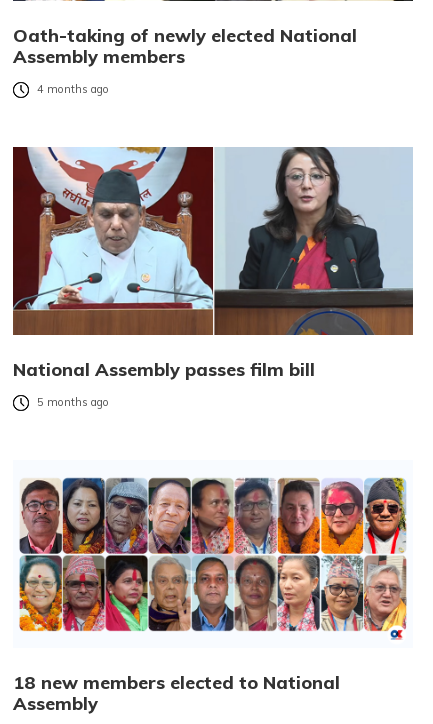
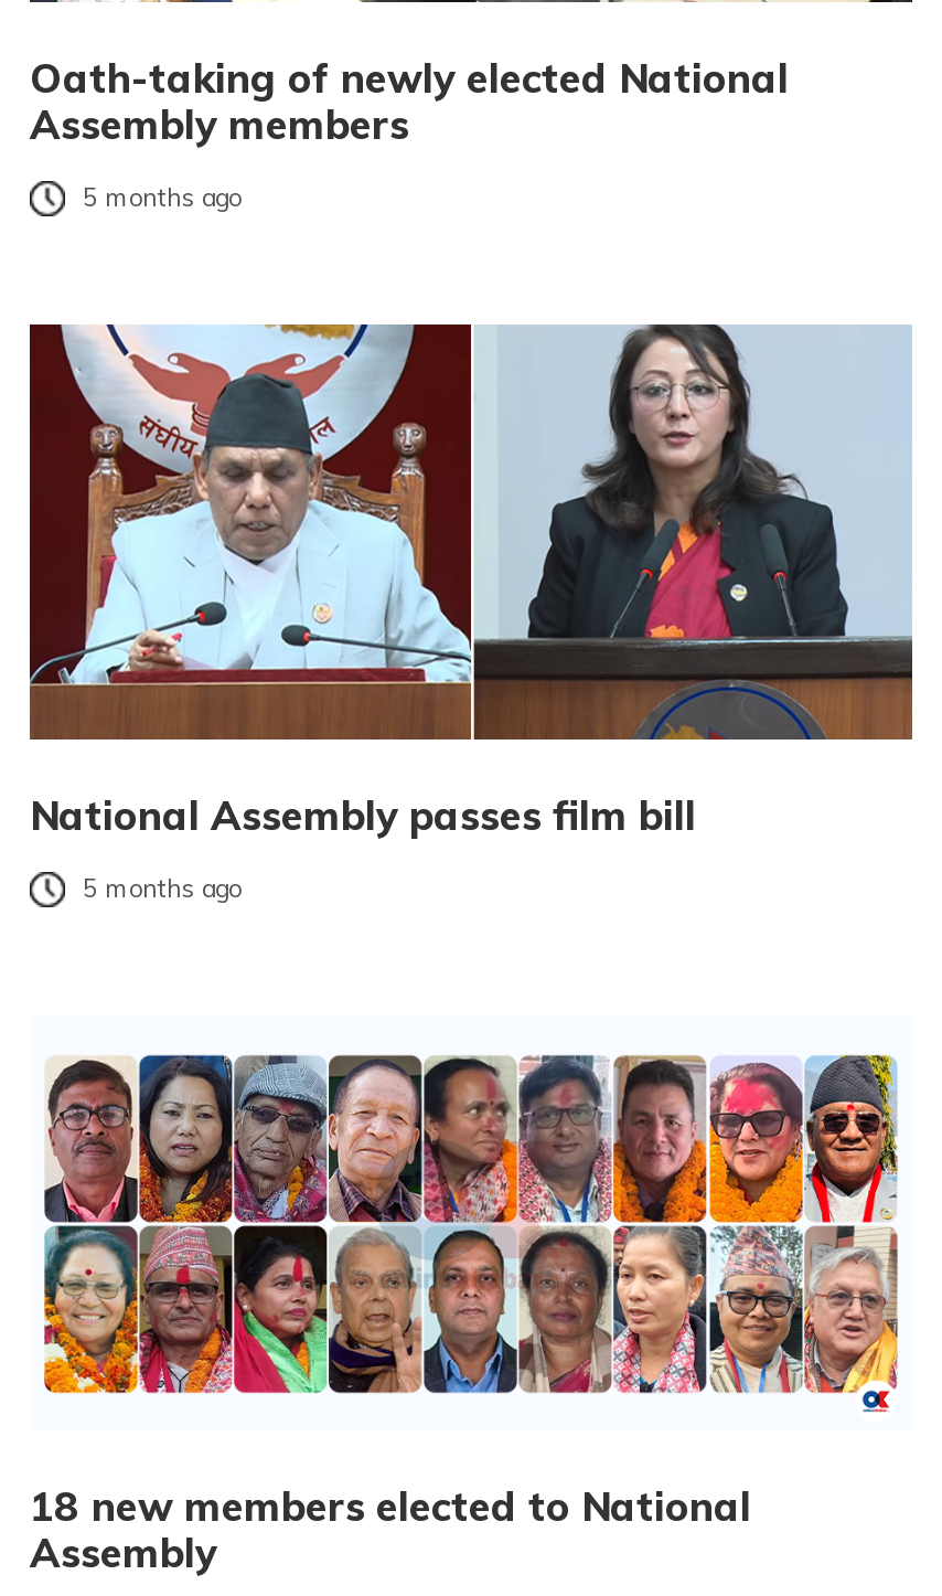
- 4 months ago
+ 5 months ago
